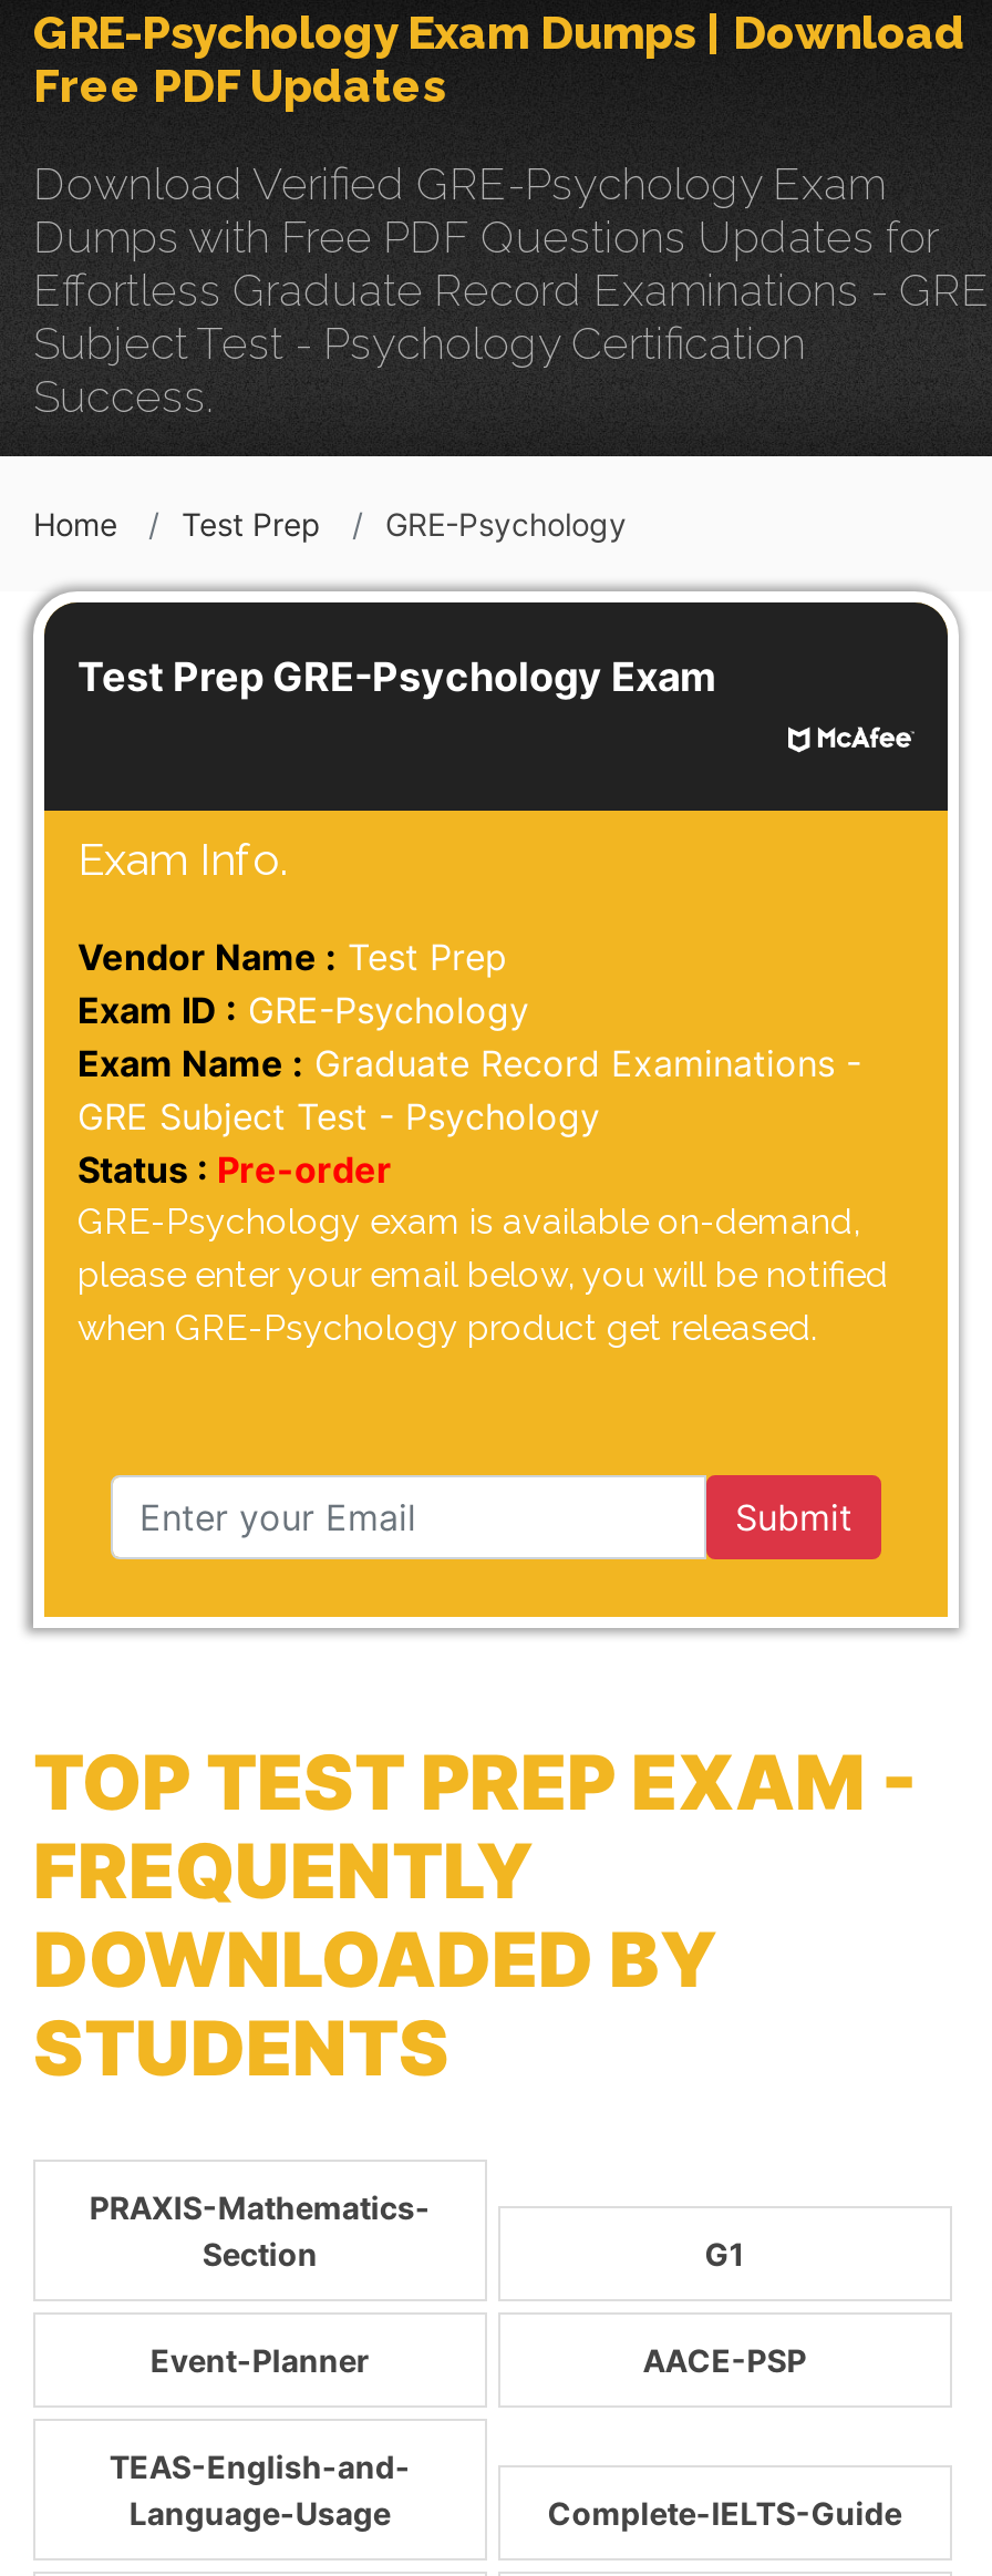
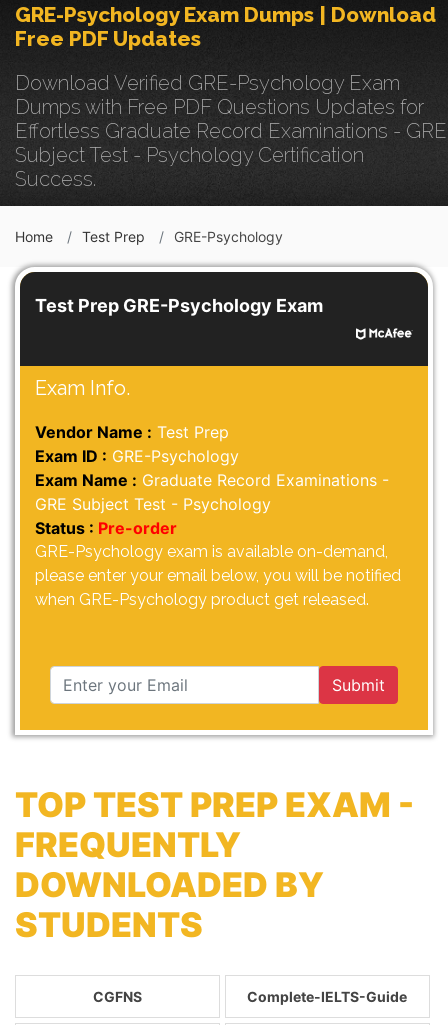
- PRAXIS-Mathematics-
- Section
- G1
- Event-Planner
- AACE-PSP
- TEAS-English-and-
- Language-Usage
+ CGFNS
